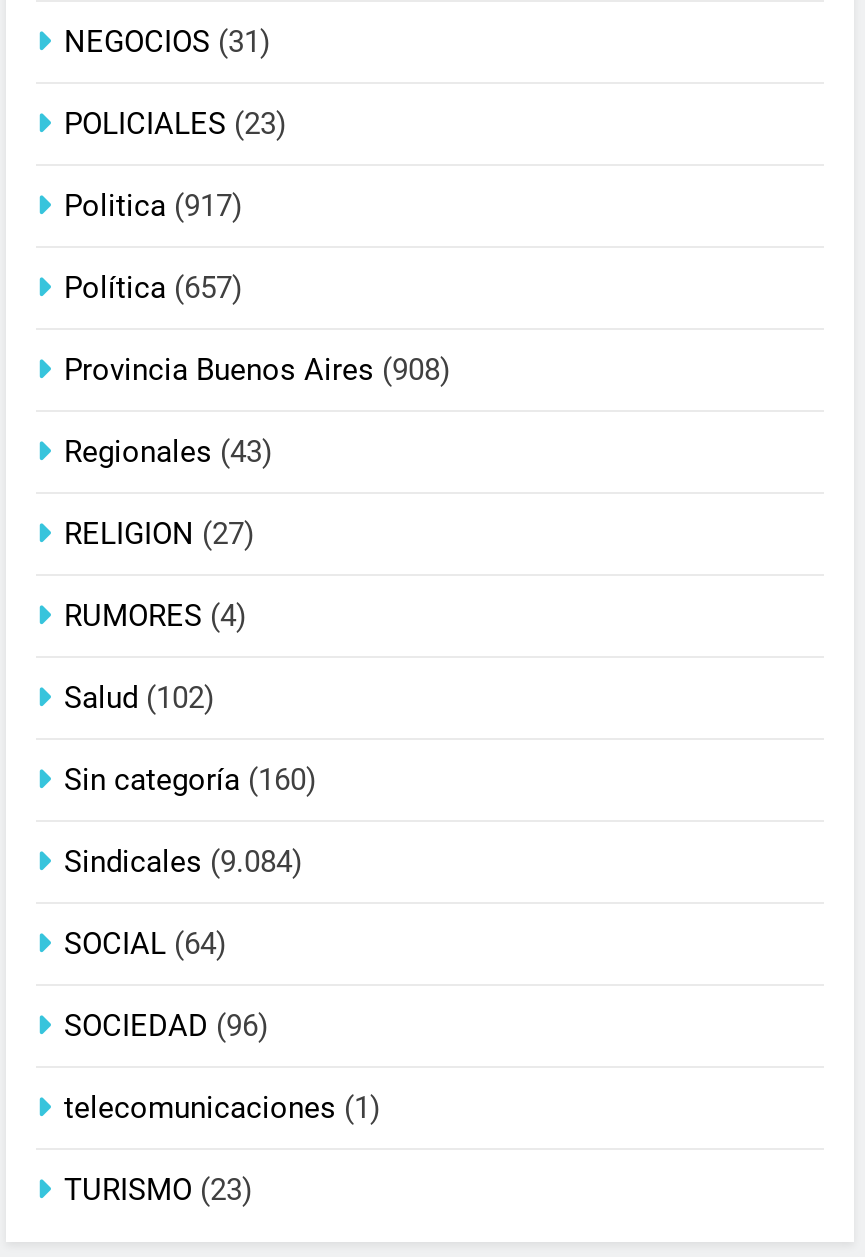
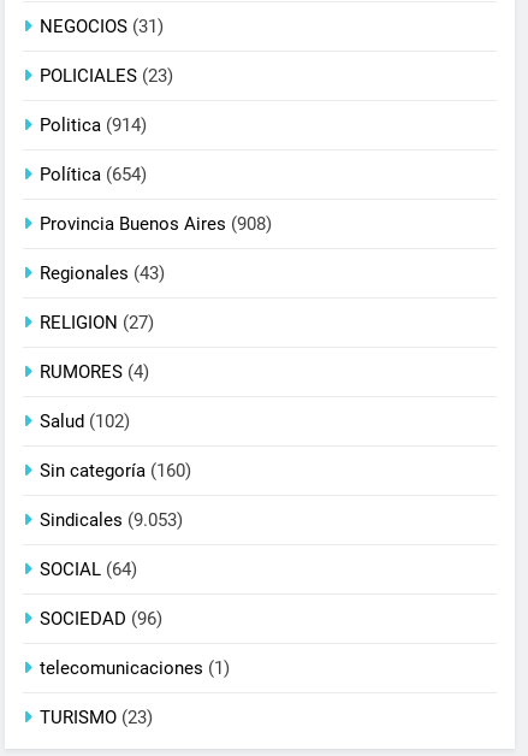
- Politica (917)
+ Politica (914)

- Política (657)
+ Política (654)

- Sindicales (9.084)
+ Sindicales (9.053)
